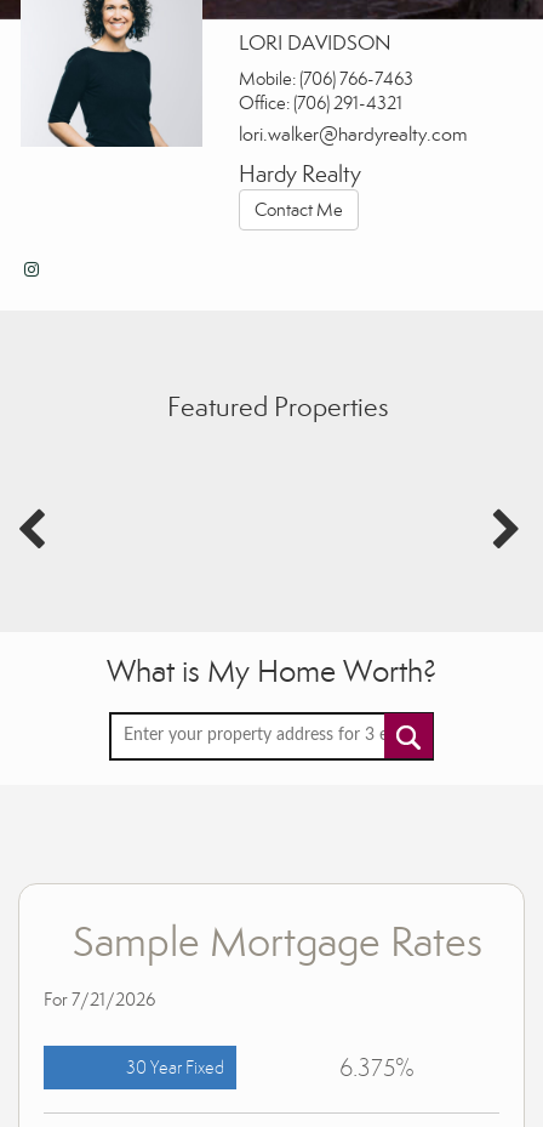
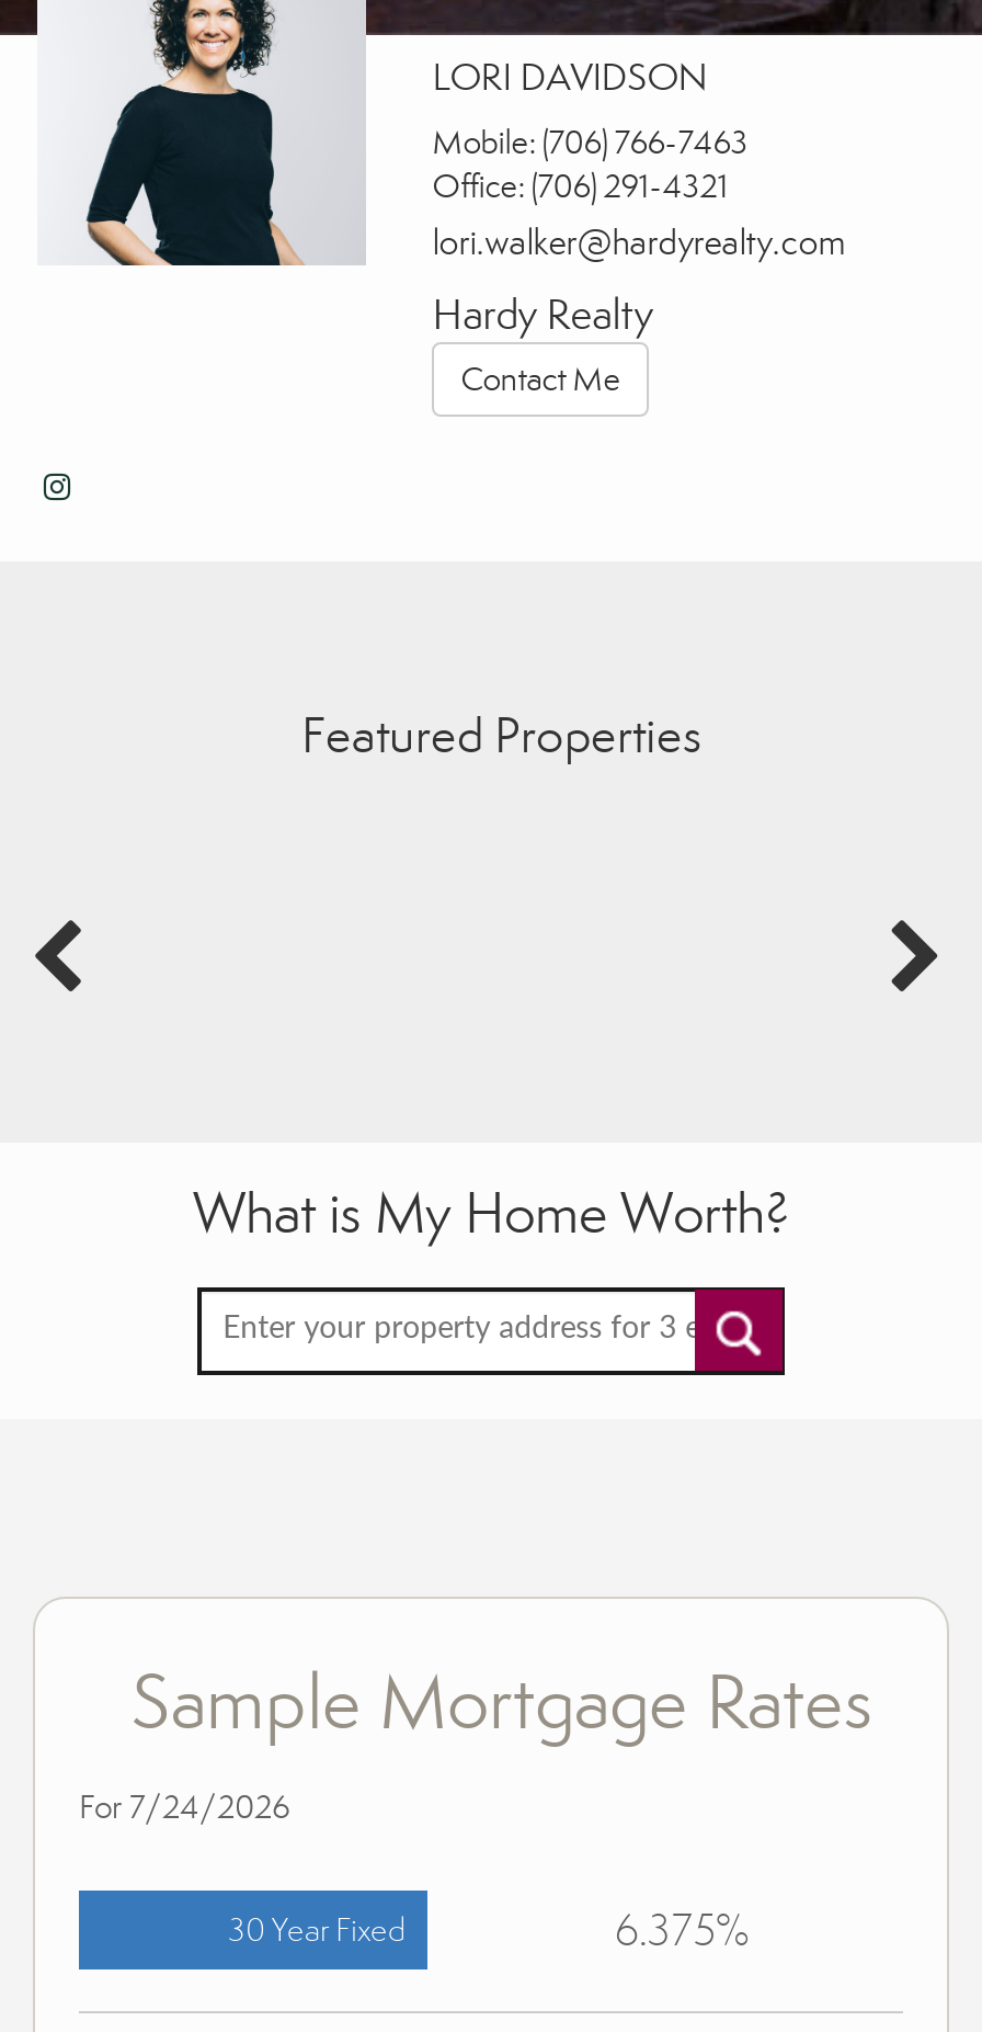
- For 7/21/2026
+ For 7/24/2026
